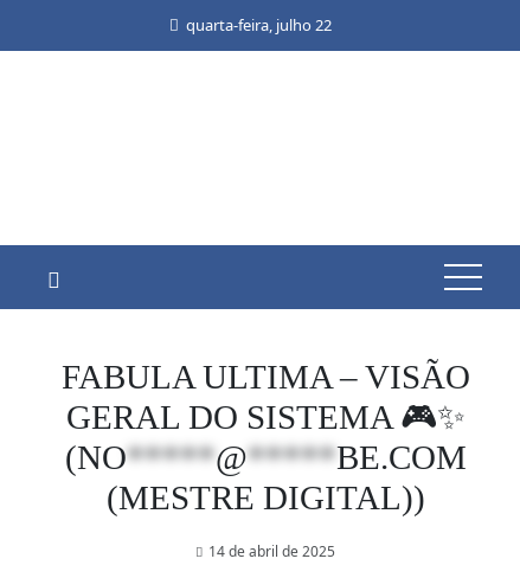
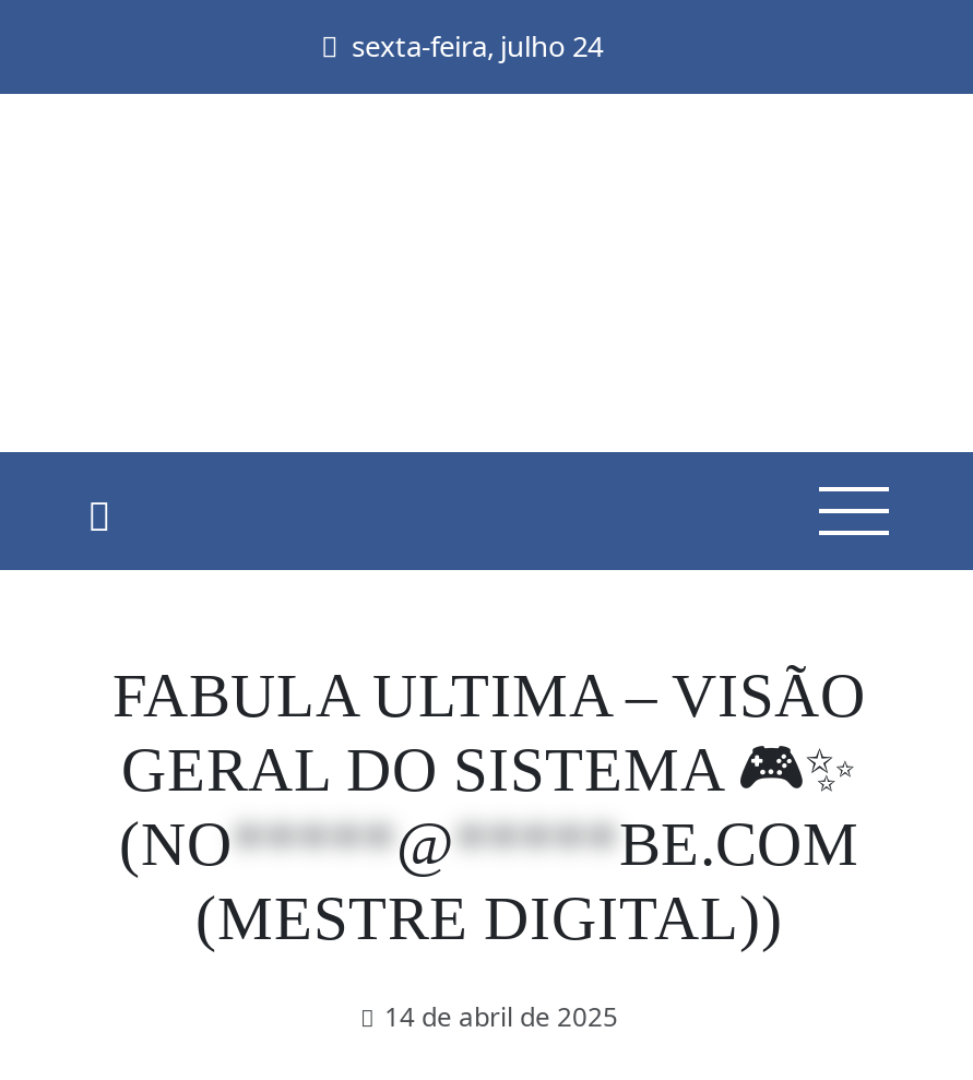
- quarta-feira, julho 22
+ sexta-feira, julho 24
